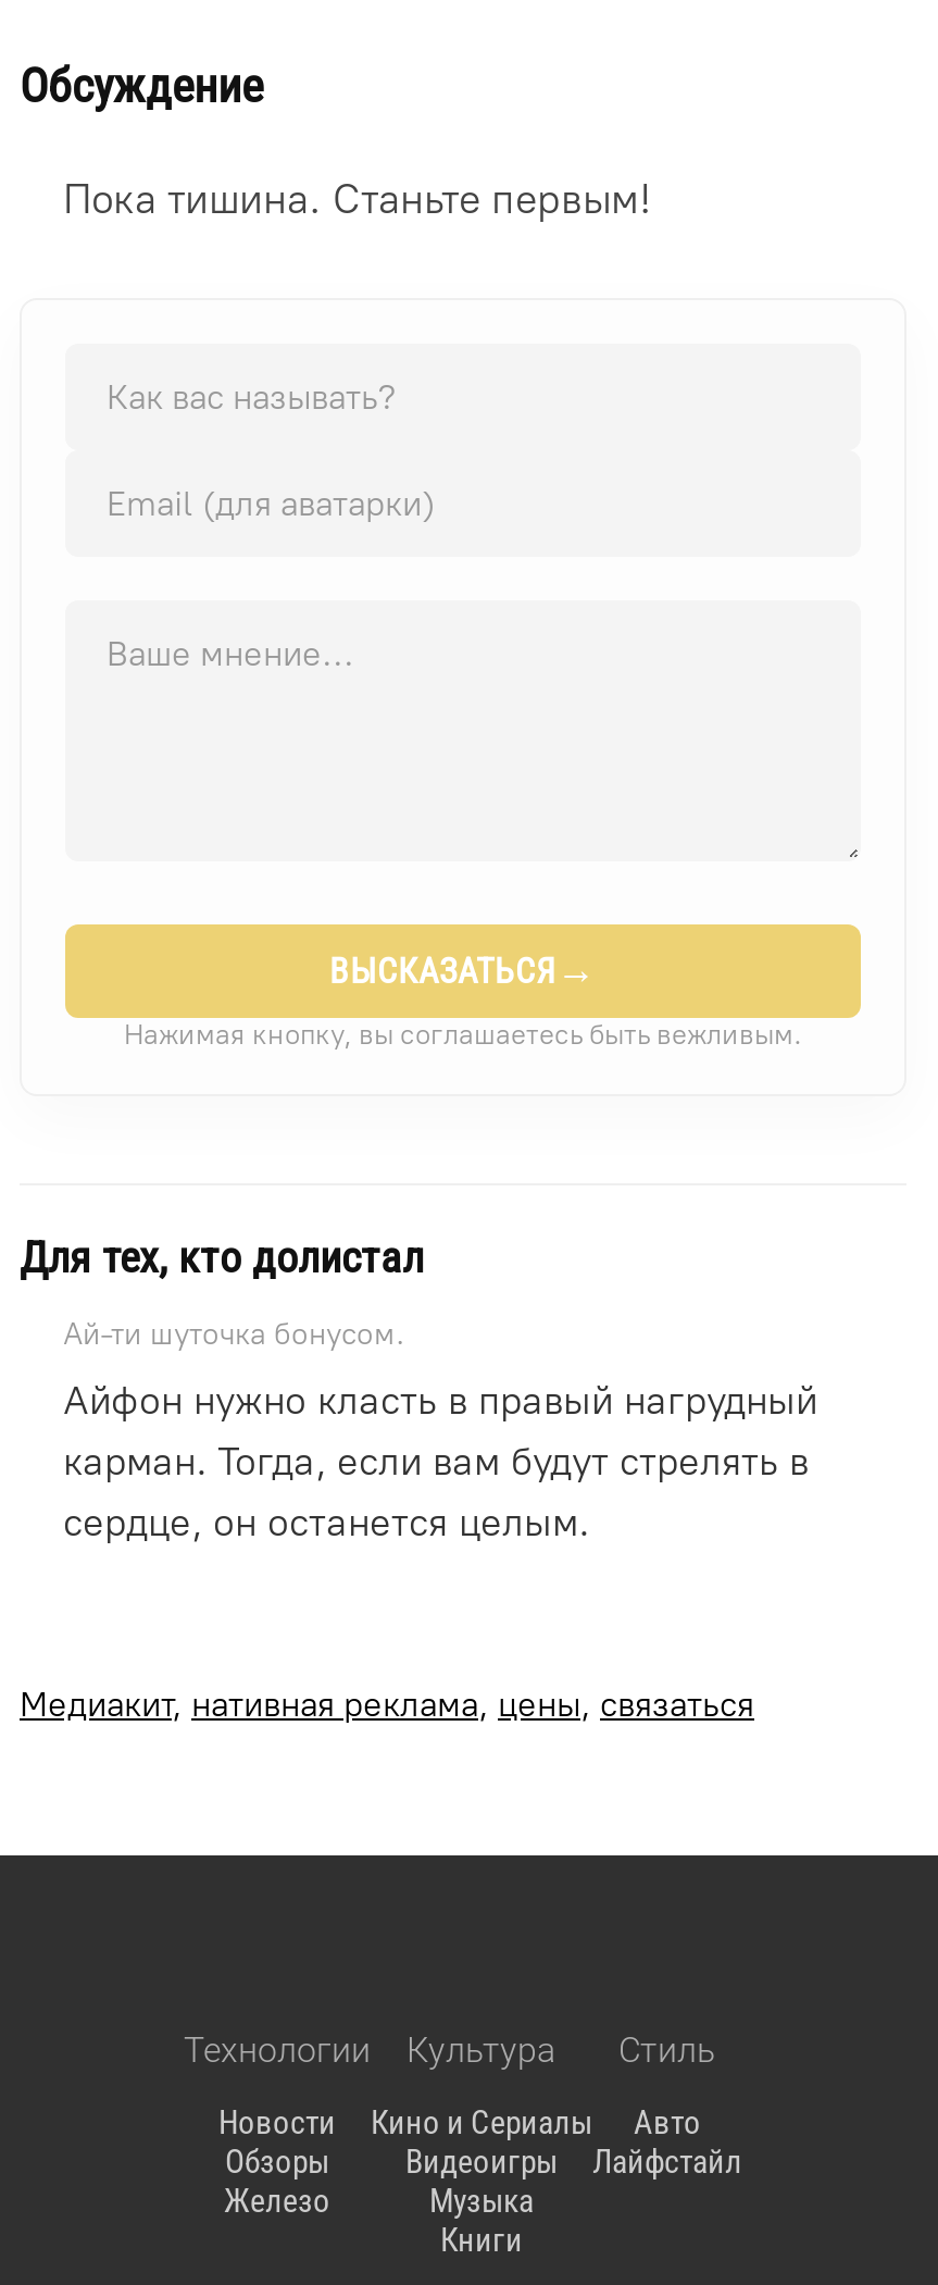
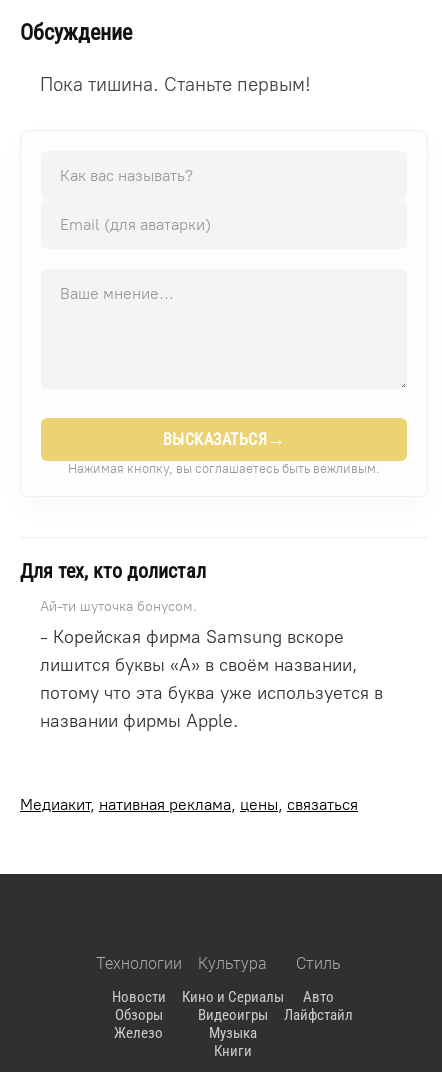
- Айфон нужно класть в правый нагрудный
- карман. Тогда, если вам будут стрелять в
- сердце, он останется целым.
+ - Корейская фирма Samsung вскоре
+ лишится буквы «А» в своём названии,
+ потому что эта буква уже используется в
+ названии фирмы Apple.
